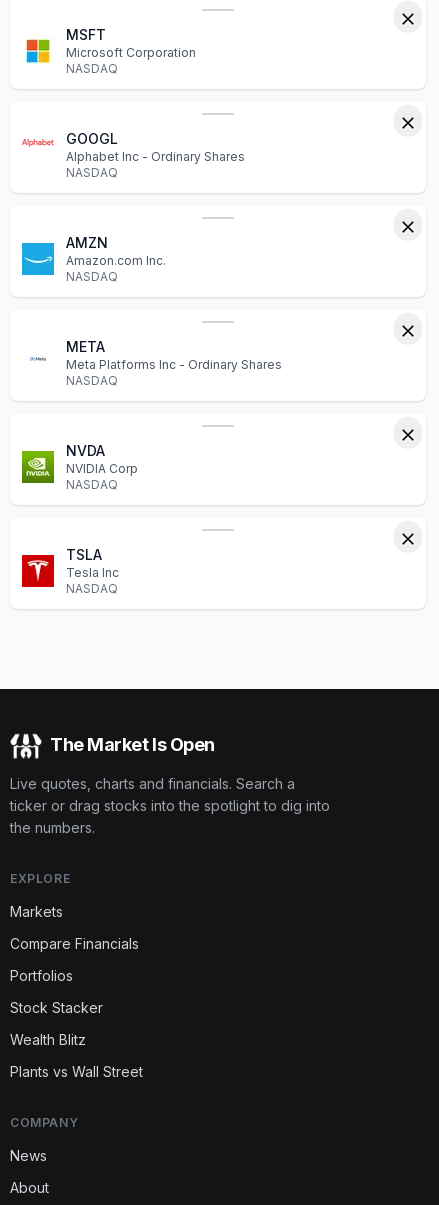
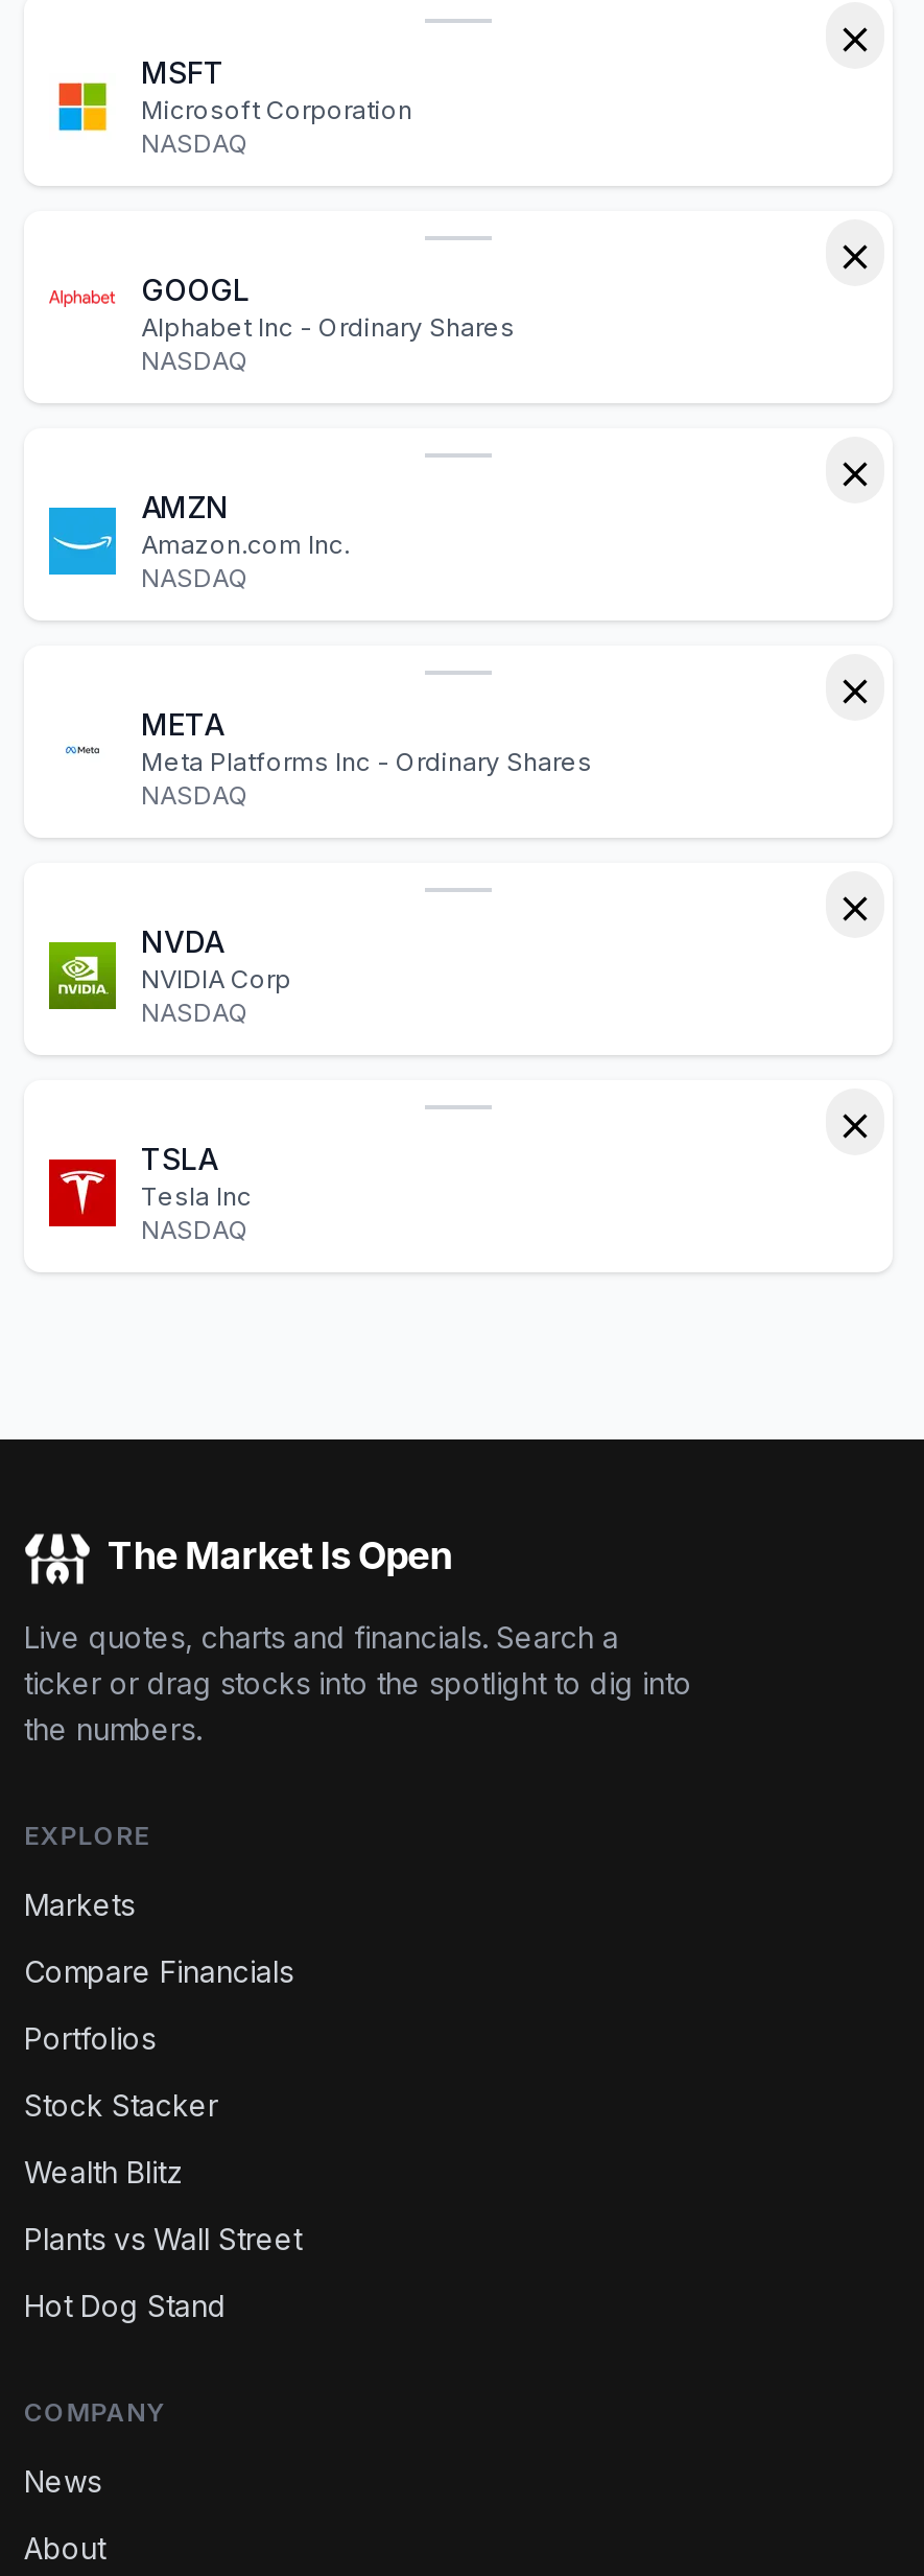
+ Hot Dog Stand
